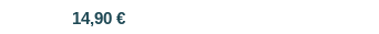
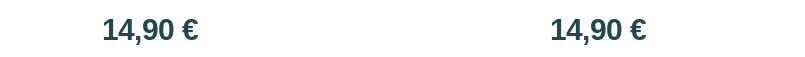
+ 14,90 €
